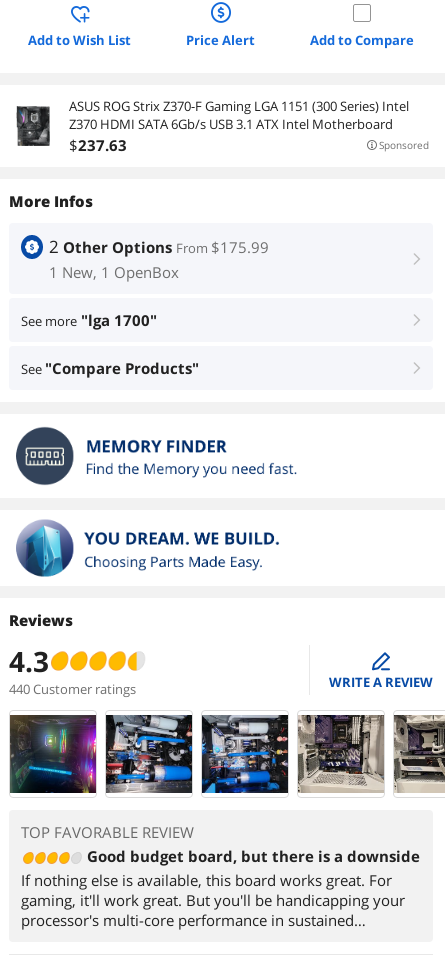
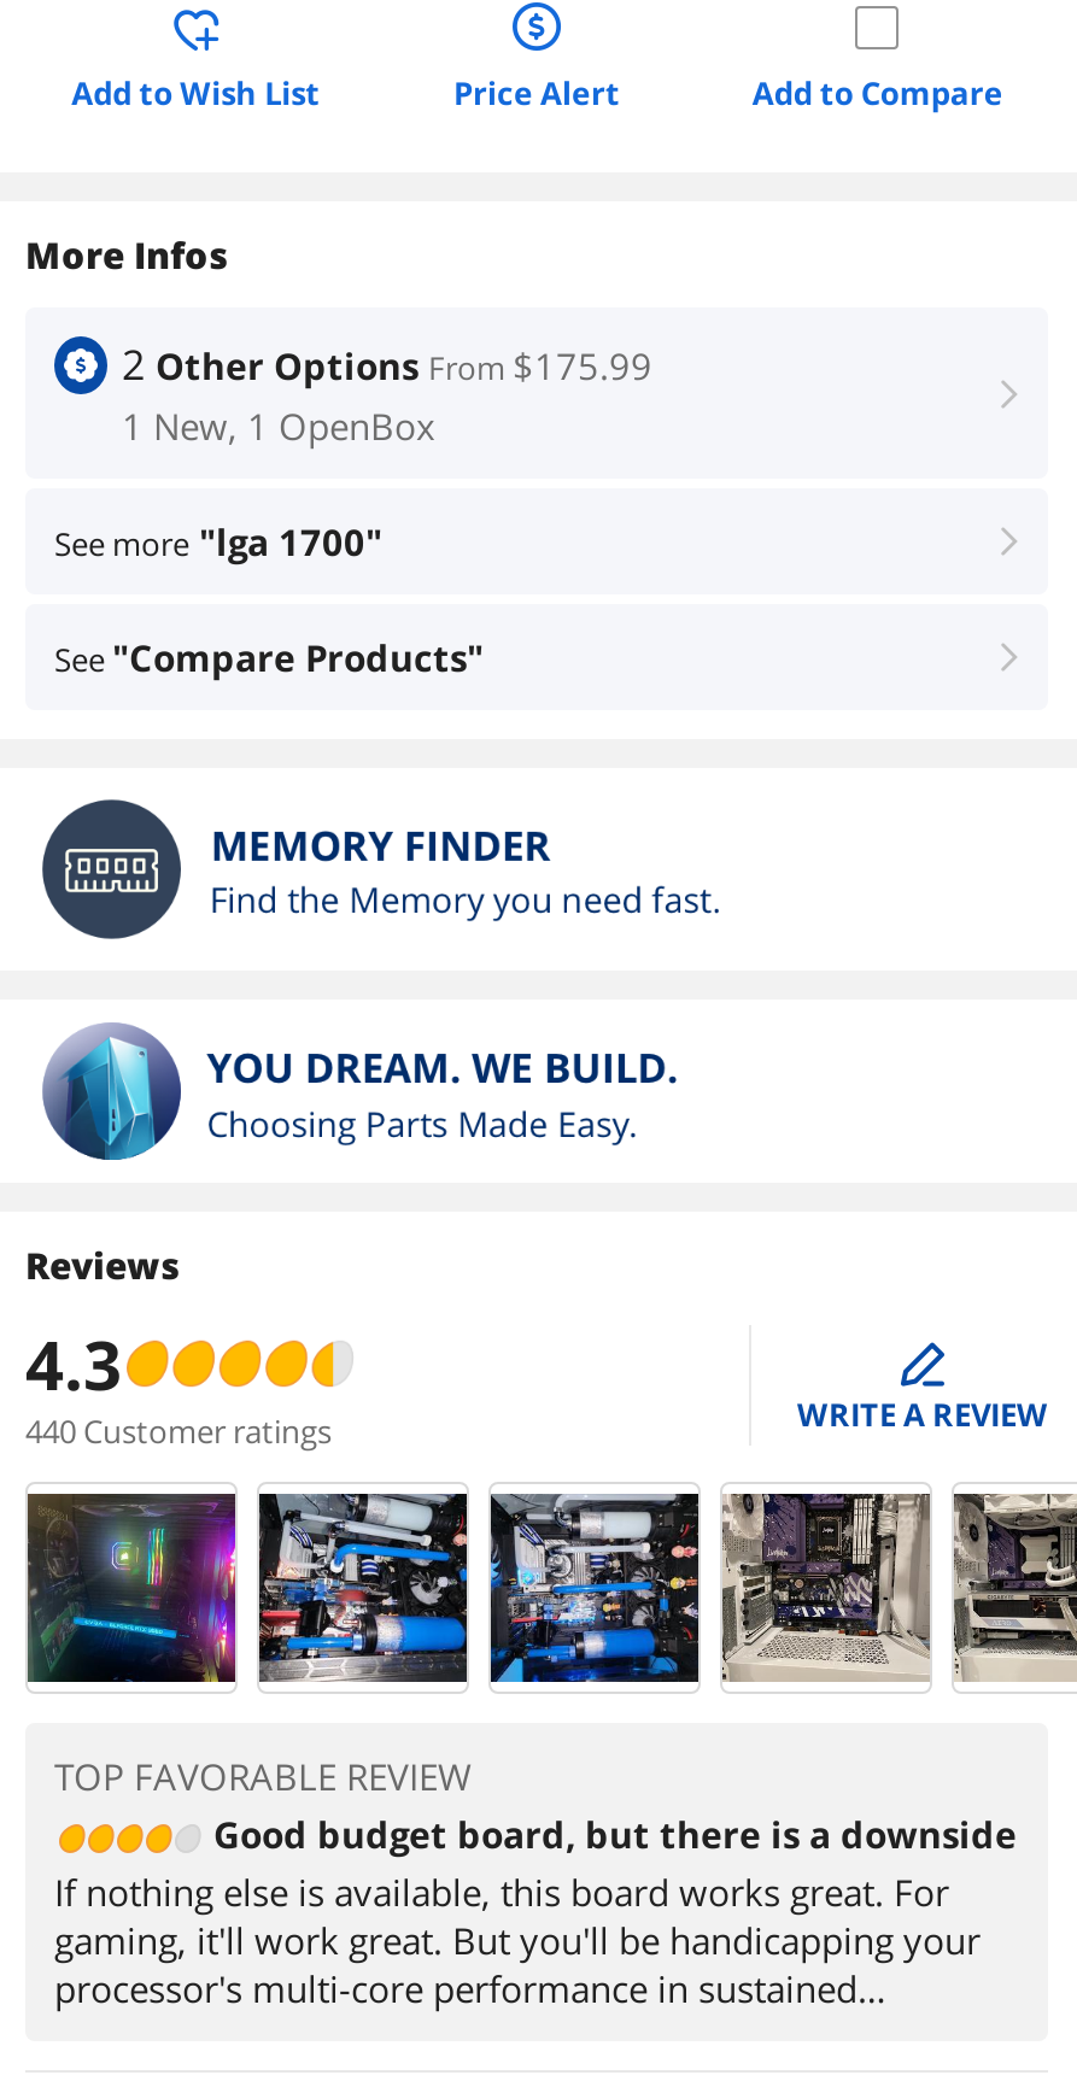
- [image]
- ASUS ROG Strix Z370-F Gaming LGA 1151 (300 Series) Intel
- Z370 HDMI SATA 6Gb/s USB 3.1 ATX Intel Motherboard
- $237.63
- Sponsored
